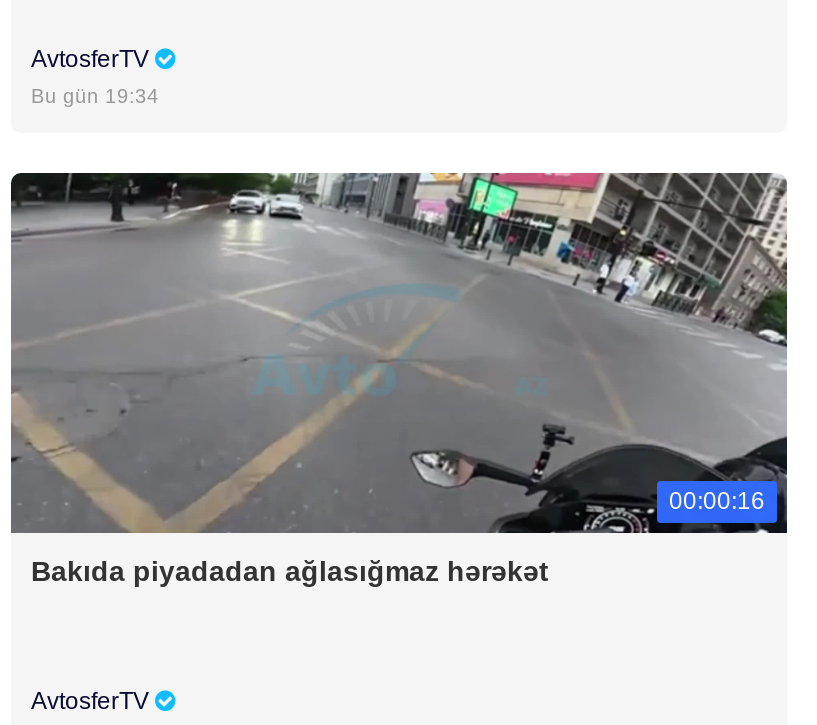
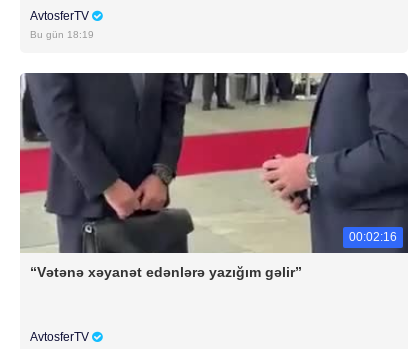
- Bu gün 19:34
+ Bu gün 18:19

- [image]
- 00:00:16
+ [image]
+ 00:02:16

- Bakıda piyadadan ağlasığmaz hərəkət
+ “Vətənə xəyanət edənlərə yazığım gəlir”
